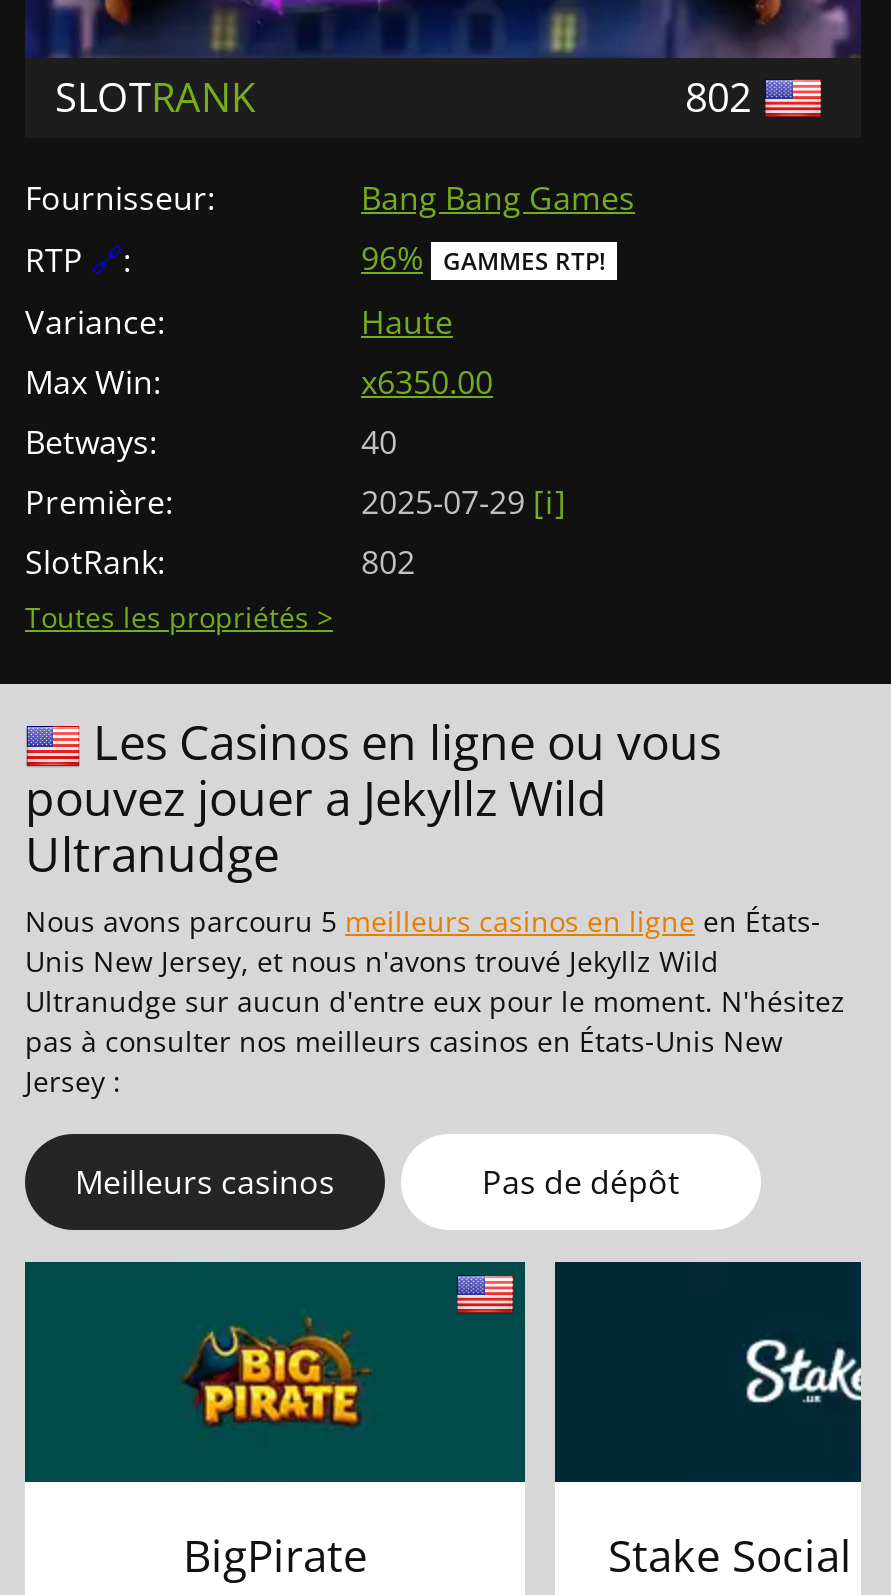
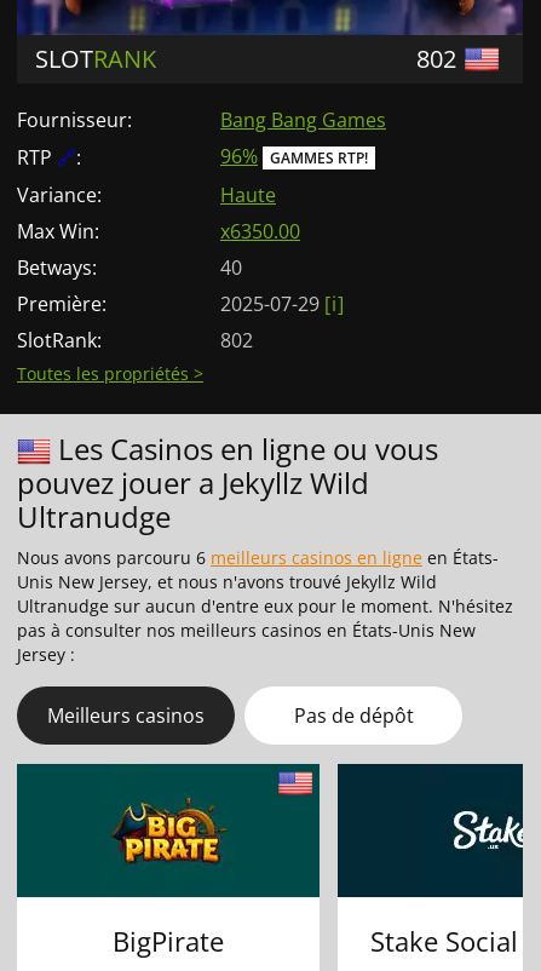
- Nous avons parcouru 5 meilleurs casinos en ligne en États-
+ Nous avons parcouru 6 meilleurs casinos en ligne en États-
